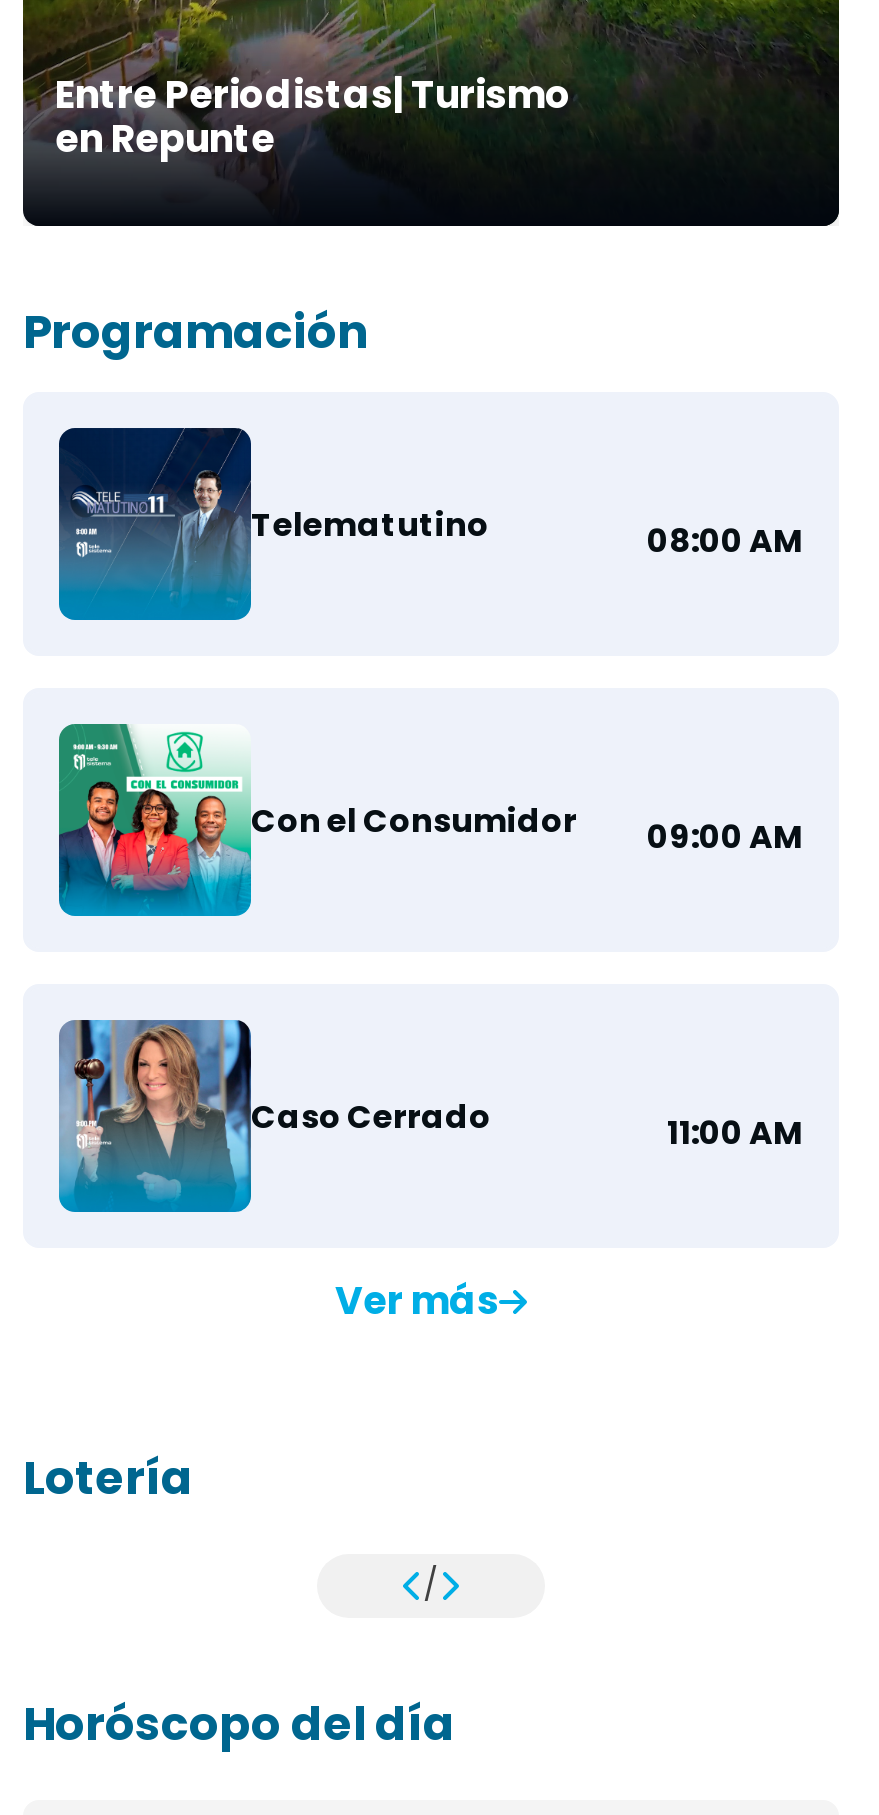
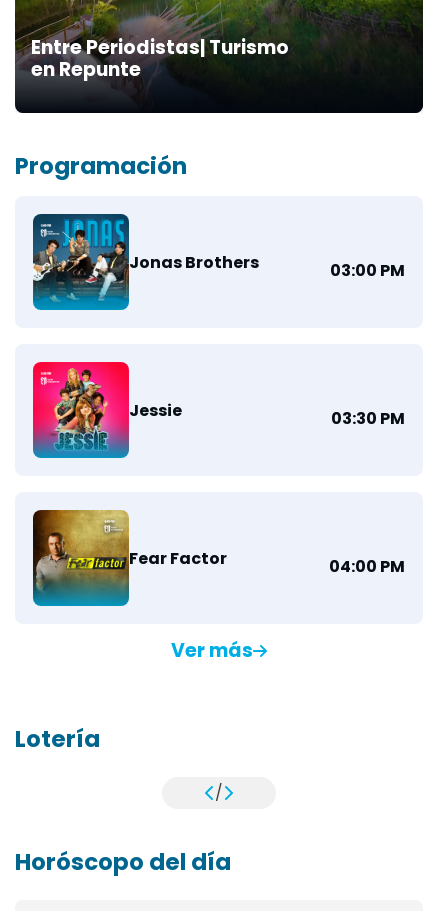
- [image]
- Telematutino
- 08:00 AM
+ [image]
+ Jonas Brothers
+ 03:00 PM

- [image]
- Con el Consumidor
- 09:00 AM
+ [image]
+ Jessie
+ 03:30 PM

- [image]
- Caso Cerrado
- 11:00 AM
+ [image]
+ Fear Factor
+ 04:00 PM
